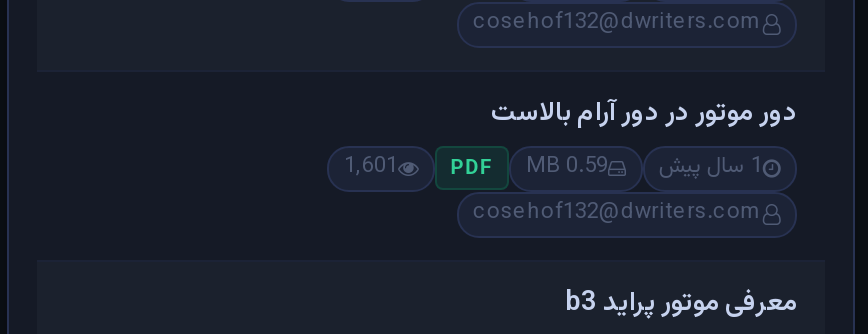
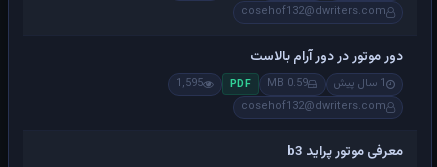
- 1,601 PDF
+ 1,595 PDF
